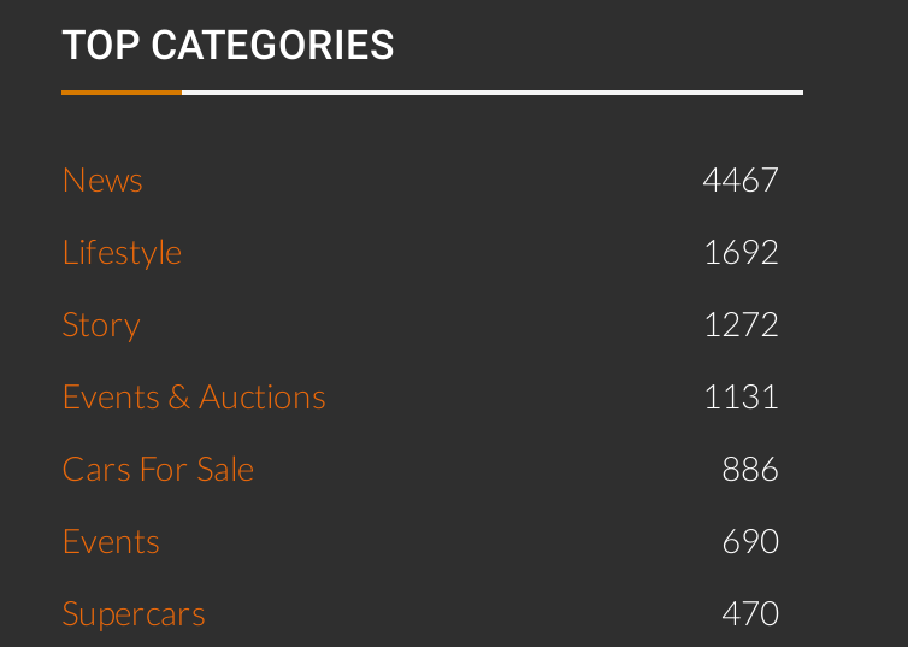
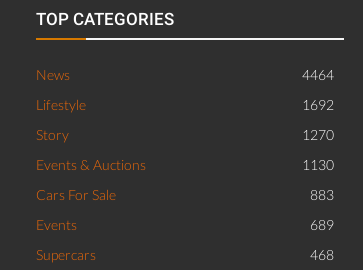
- 4467
+ 4464

- 1272
+ 1270

- 1131
+ 1130

- 886
+ 883

- 690
+ 689

- 470
+ 468
